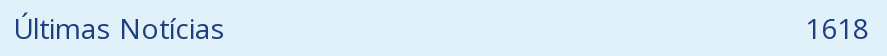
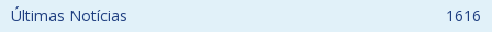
- 1618
+ 1616
